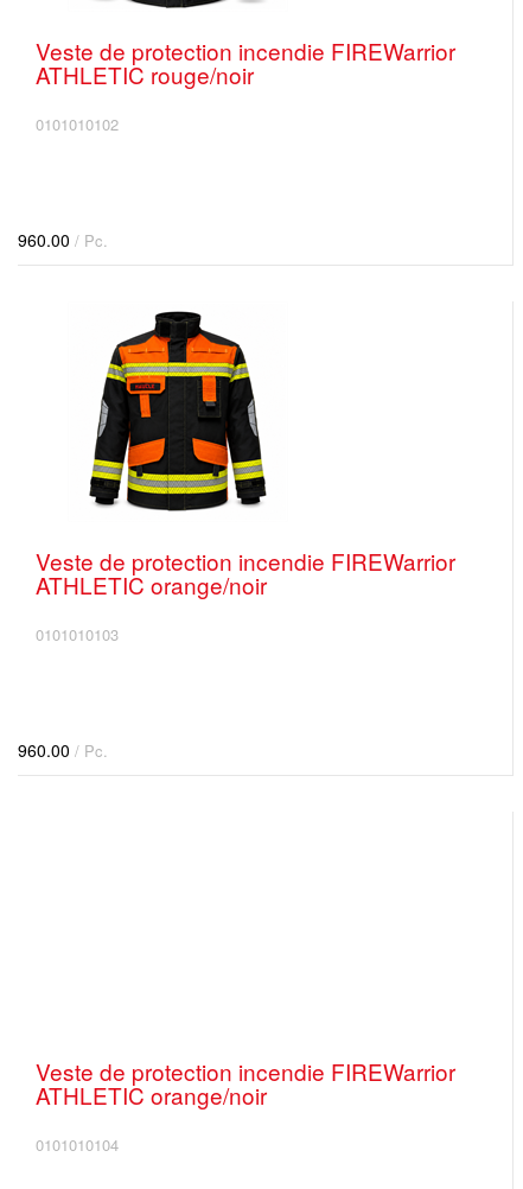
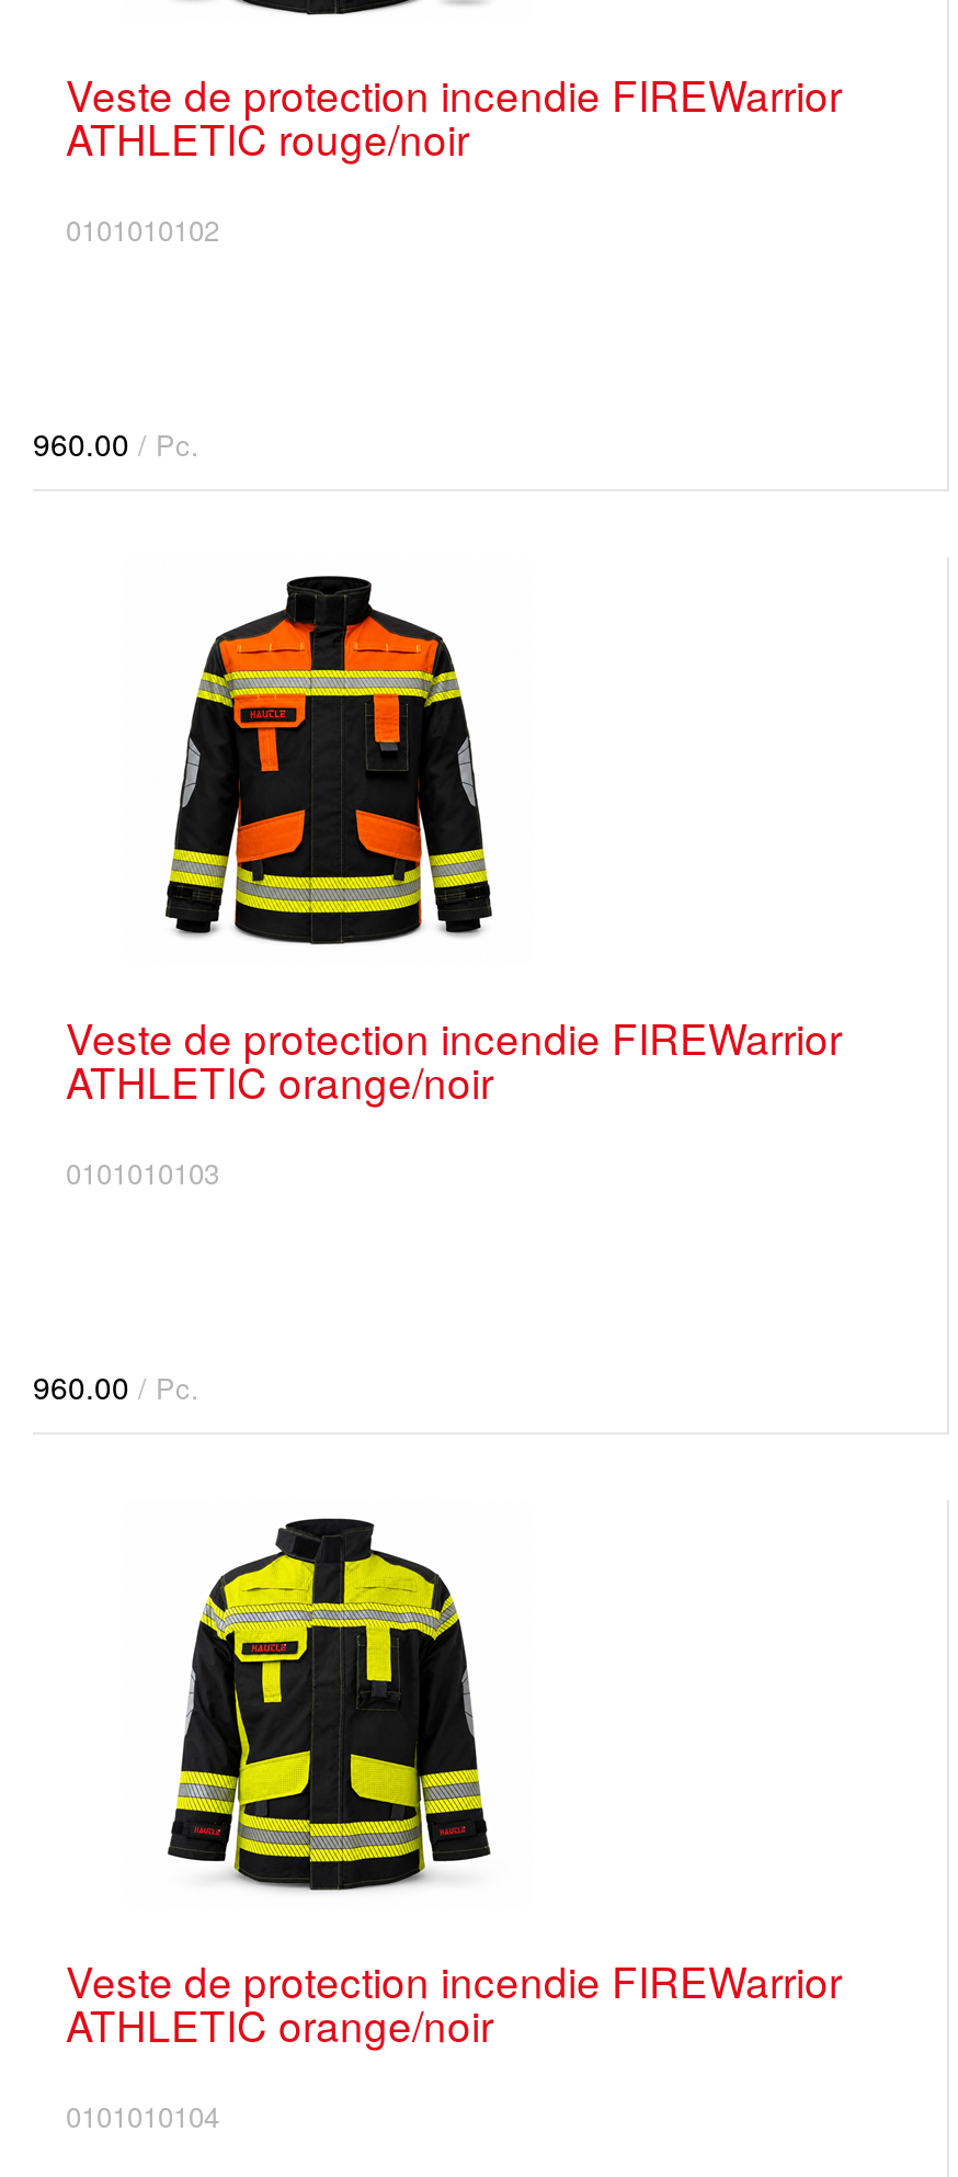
+ [image]
